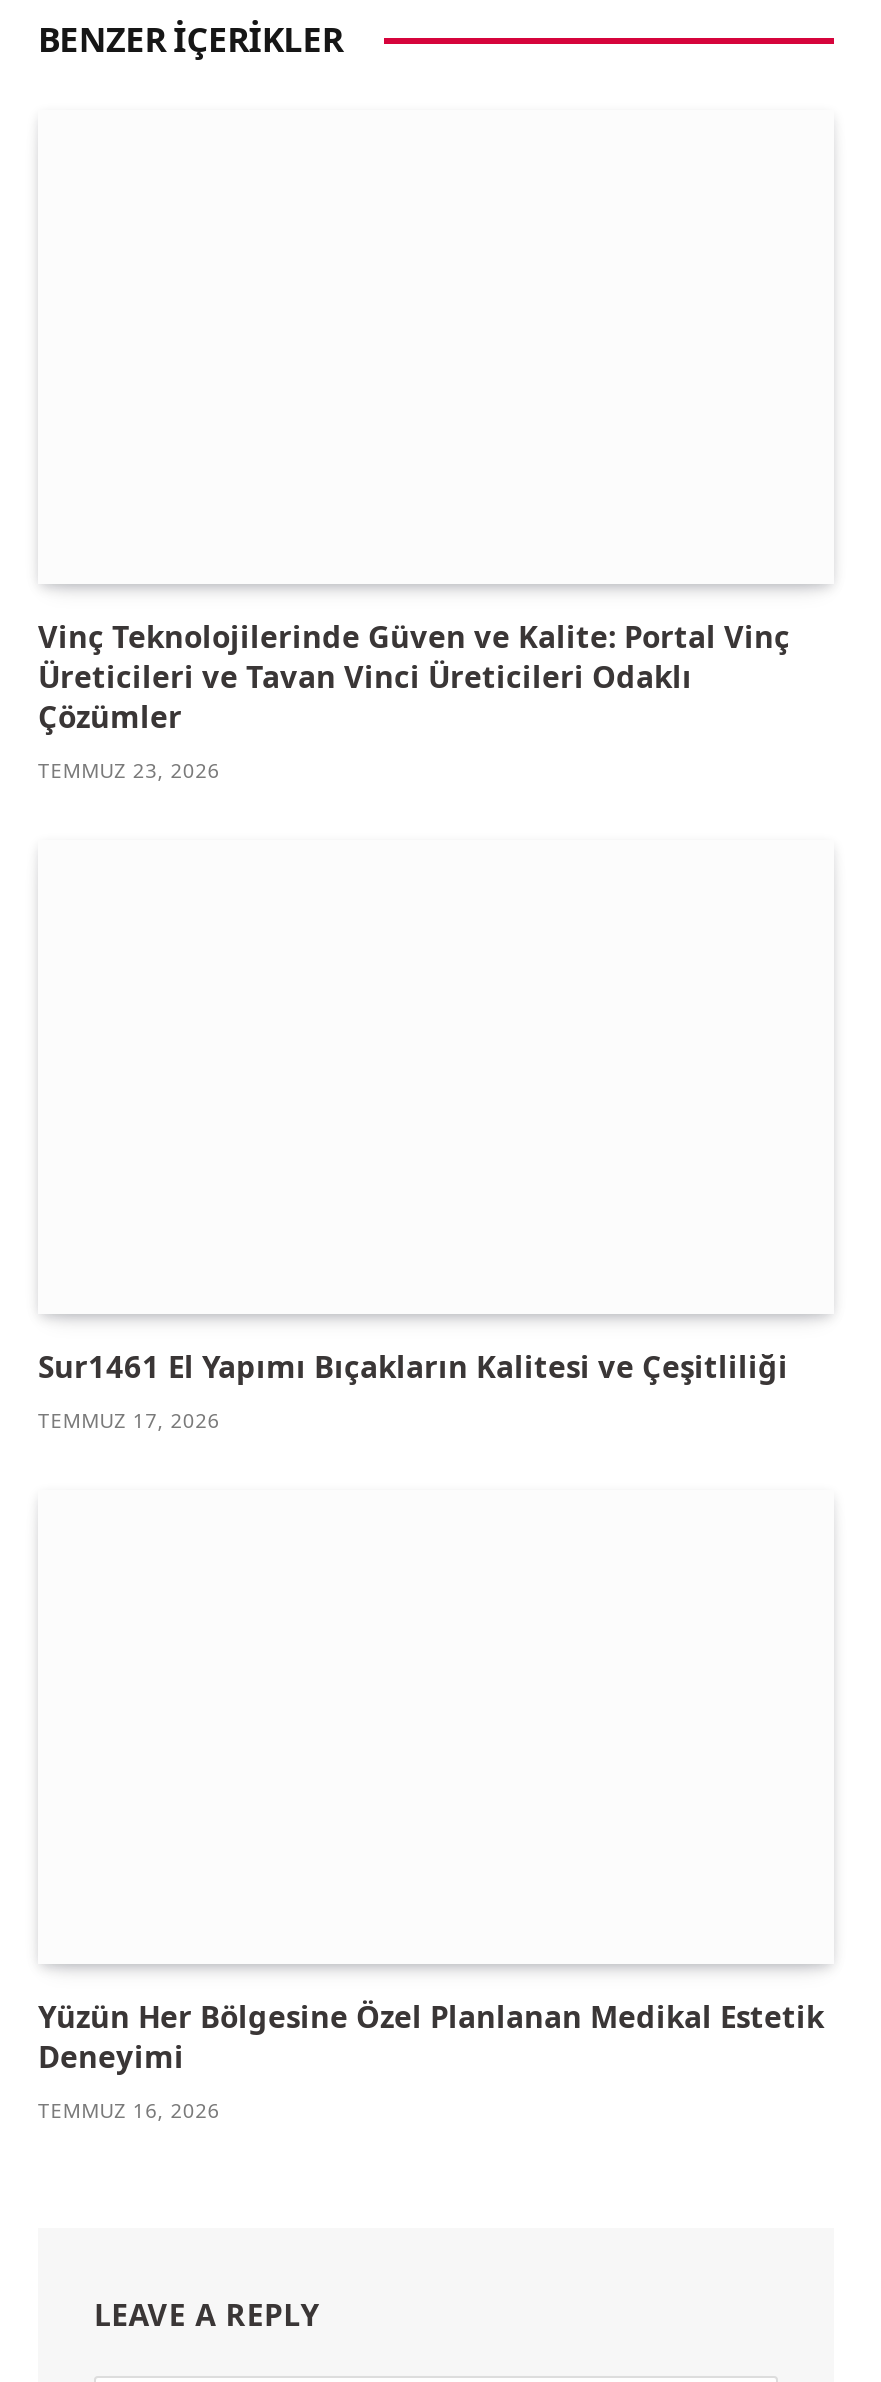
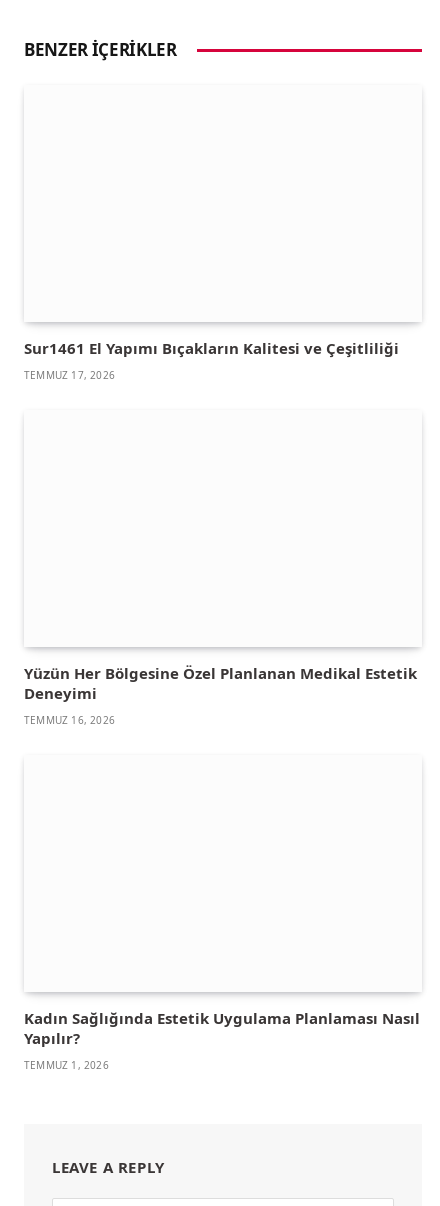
- Vinç Teknolojilerinde Güven ve Kalite: Portal Vinç
- Üreticileri ve Tavan Vinci Üreticileri Odaklı
- Çözümler
- TEMMUZ 23, 2026

moved up: Sur1461 El Yapımı Bıçakların Kalitesi ve Çeşitliliği | TEMMUZ 17, 2026 | Yüzün Her Bölgesine Özel Planlanan Medikal Estetik | Deneyimi | TEMMUZ 16, 2026

+ Kadın Sağlığında Estetik Uygulama Planlaması Nasıl
+ Yapılır?
+ TEMMUZ 1, 2026
